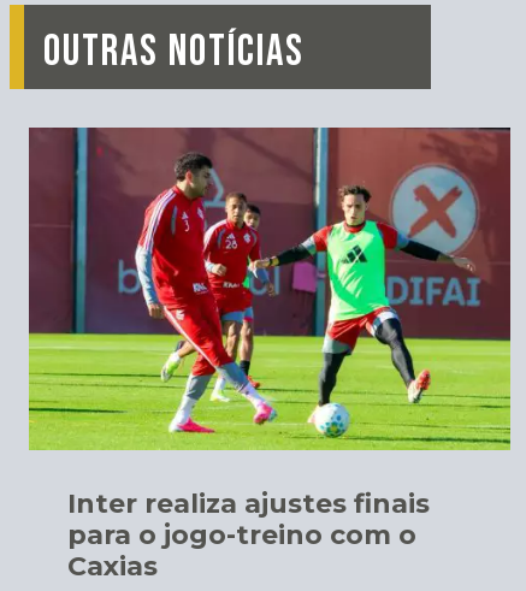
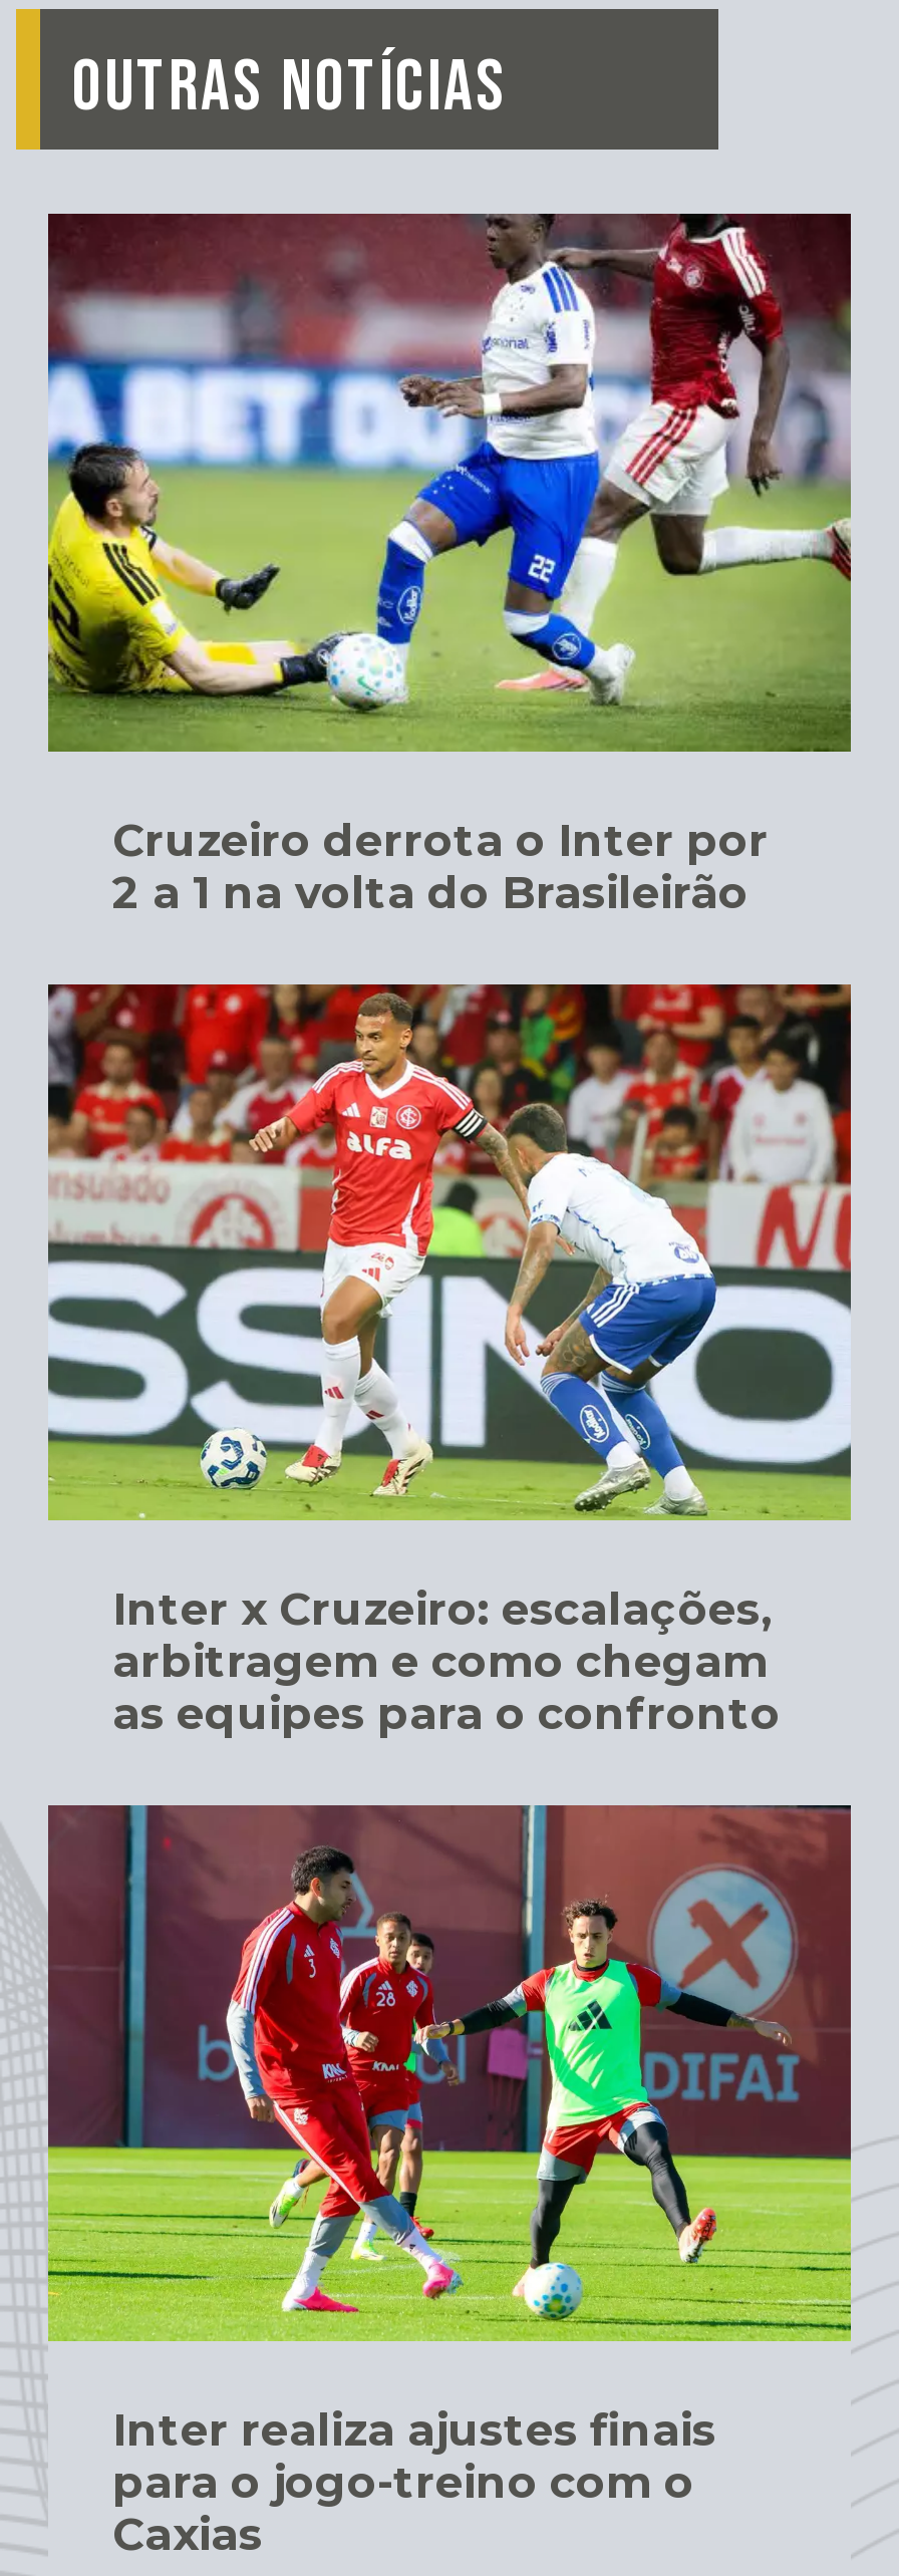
+ [image]
+ Cruzeiro derrota o Inter por
+ 2 a 1 na volta do Brasileirão

+ [image]
+ Inter x Cruzeiro: escalações,
+ arbitragem e como chegam
+ as equipes para o confronto
